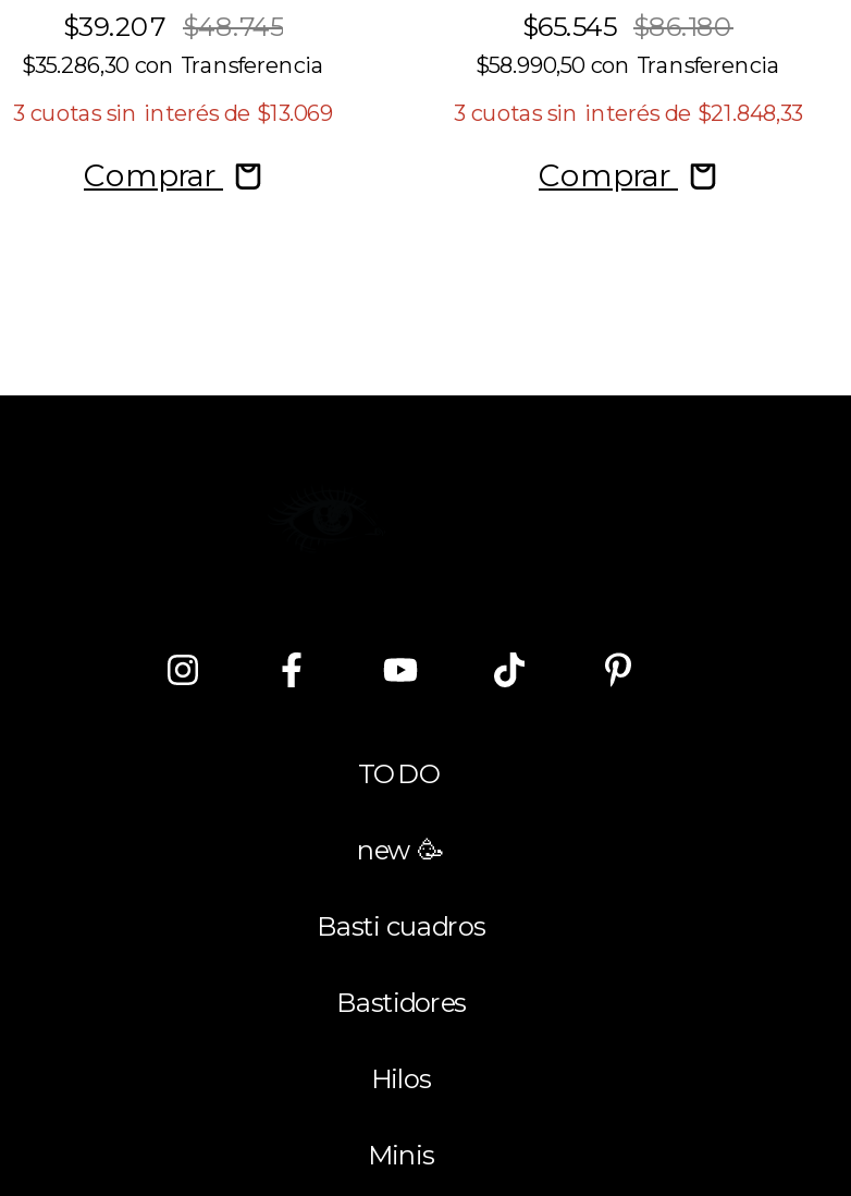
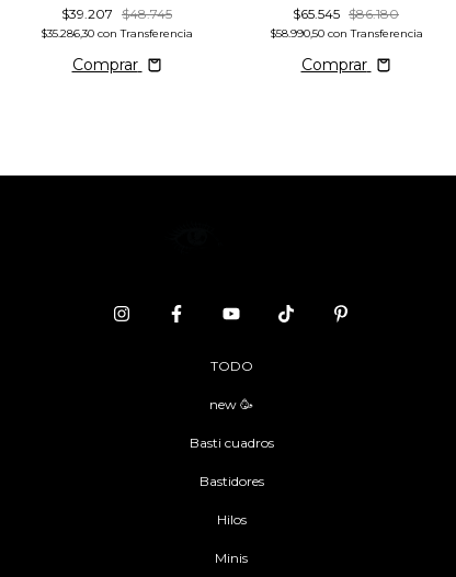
- 3 cuotas sin interés de $13.069

- 3 cuotas sin interés de $21.848,33
